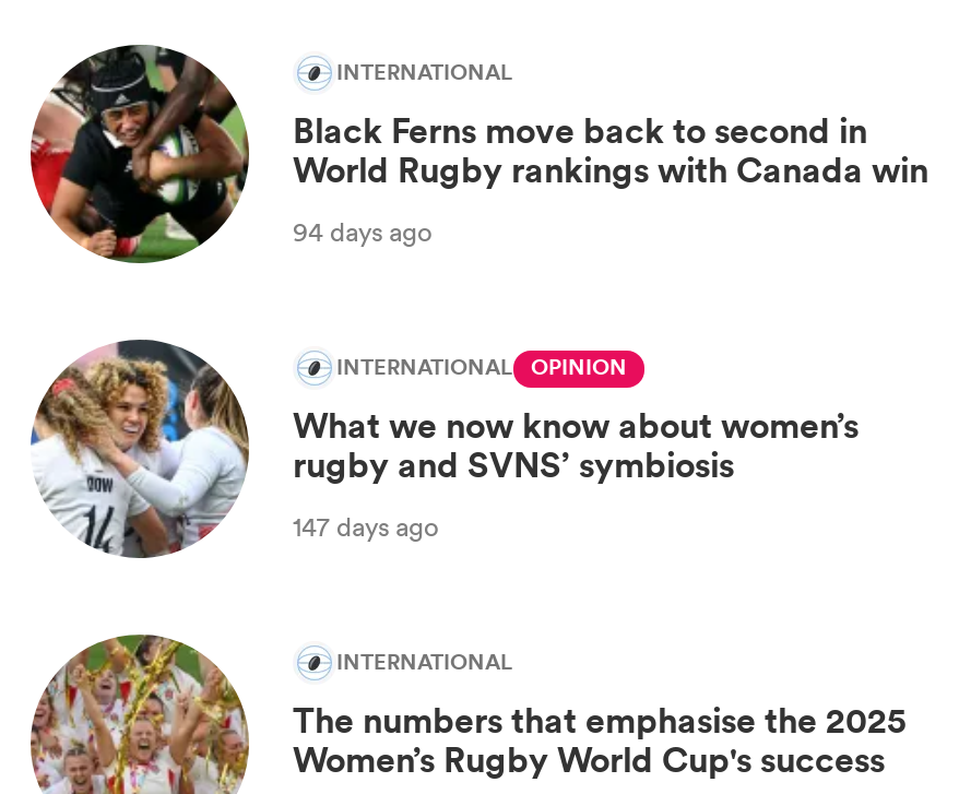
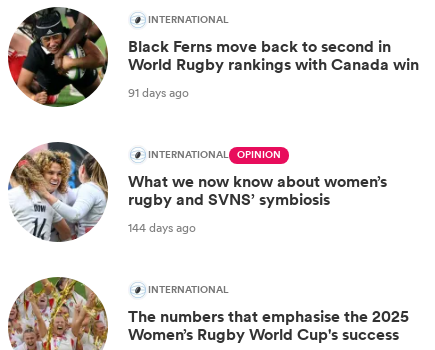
- 94 days ago
+ 91 days ago

- 147 days ago
+ 144 days ago
